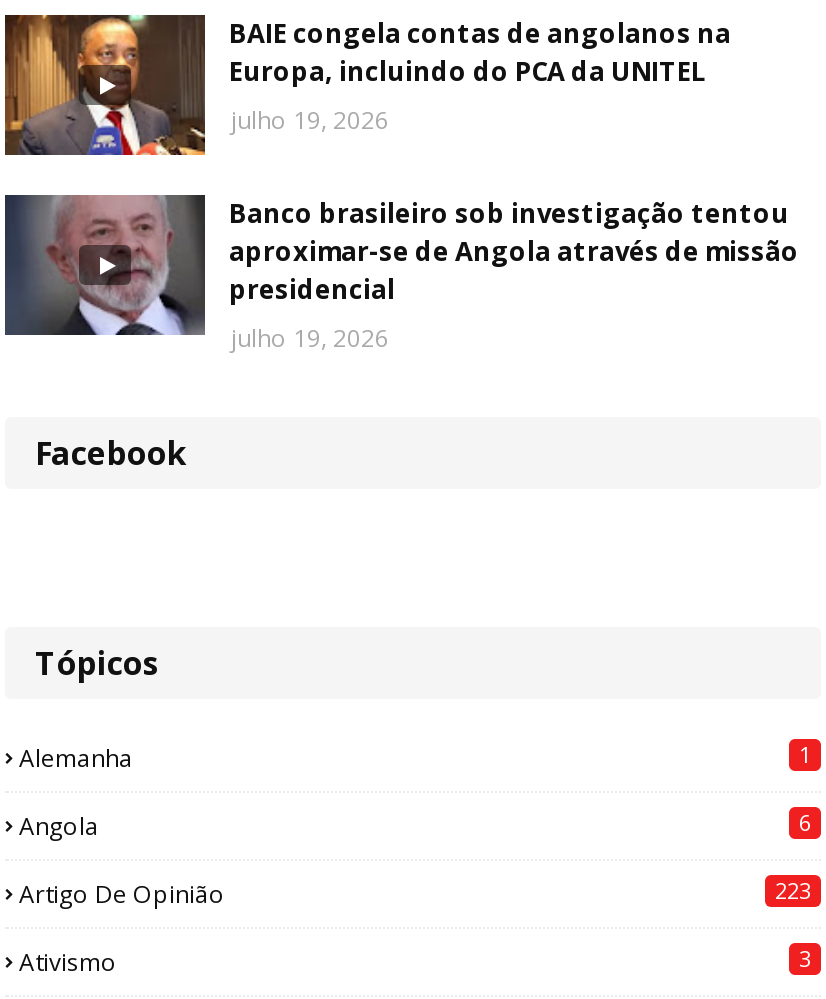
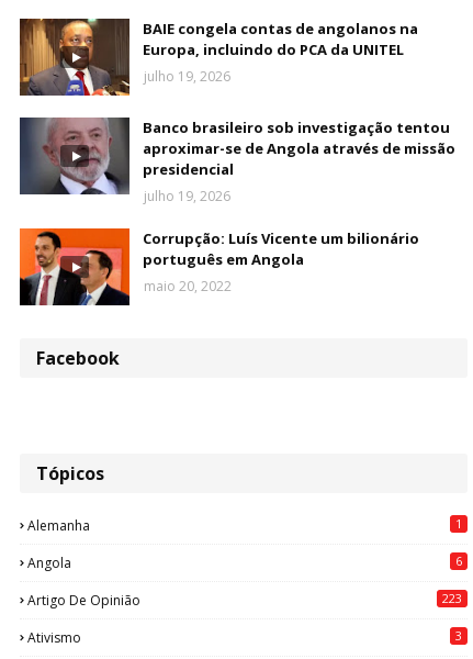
+ [image]
+ Corrupção: Luís Vicente um bilionário
+ português em Angola
+ maio 20, 2022
